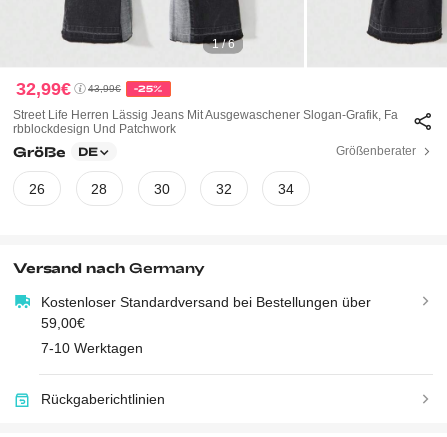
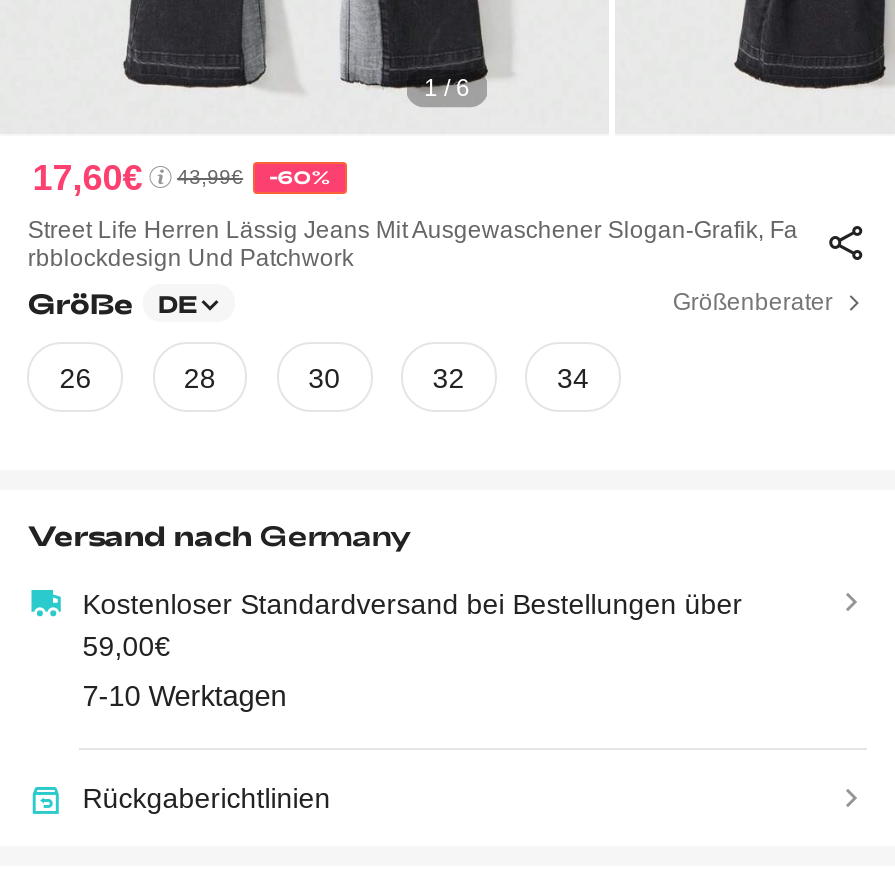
- 32,99€
+ 17,60€

- -25%
+ -60%
